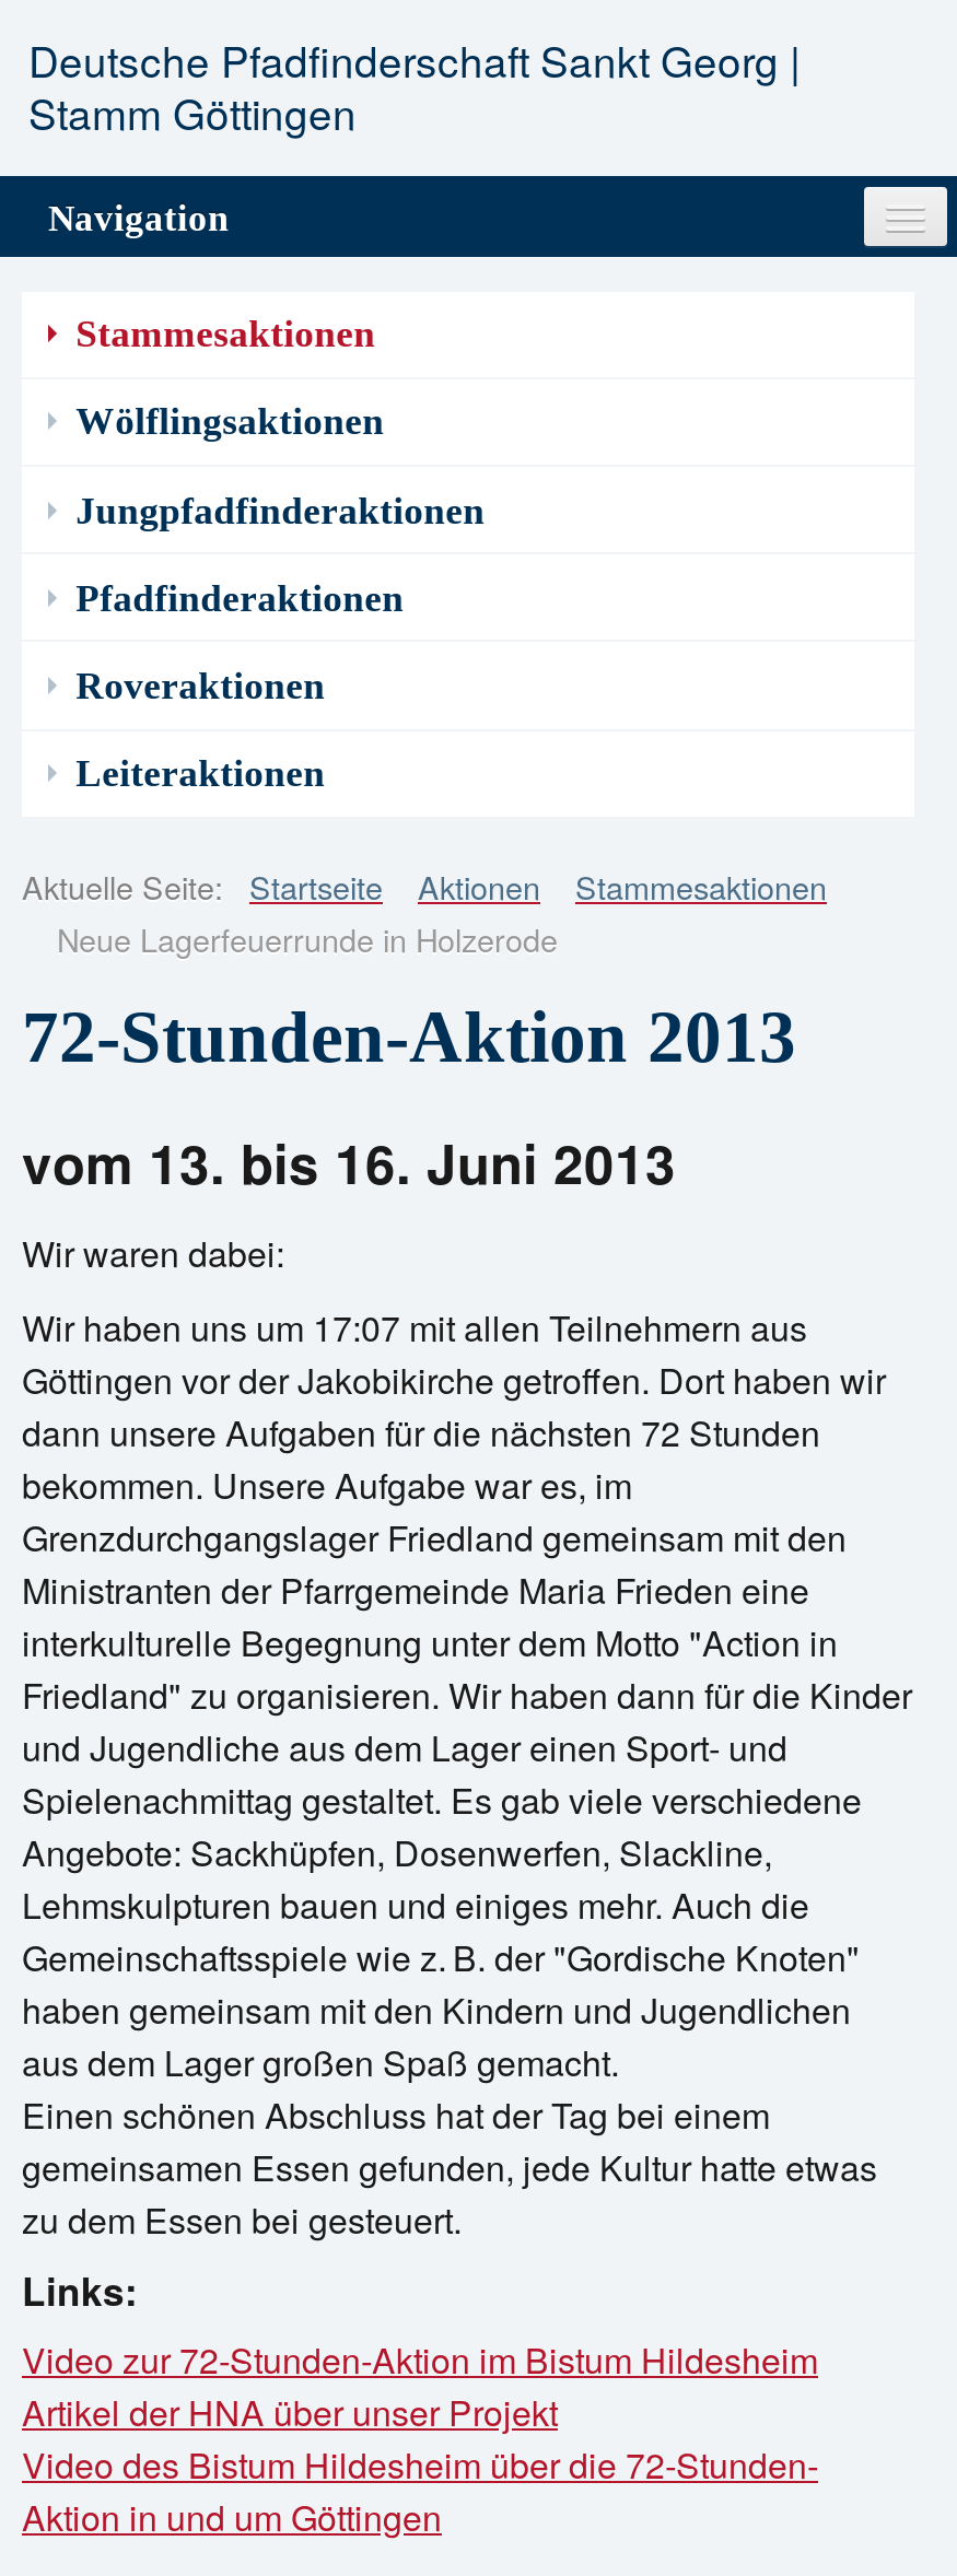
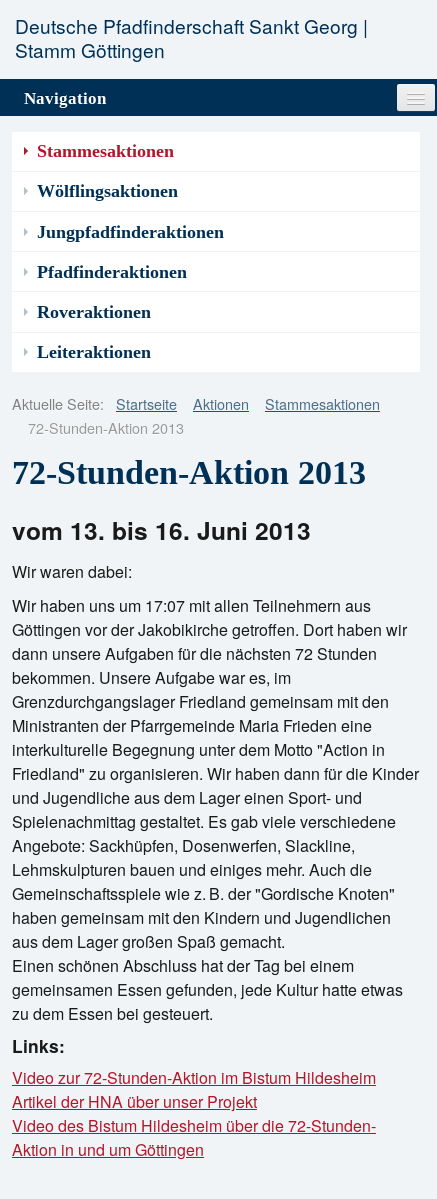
- Neue Lagerfeuerrunde in Holzerode
+ 72-Stunden-Aktion 2013
